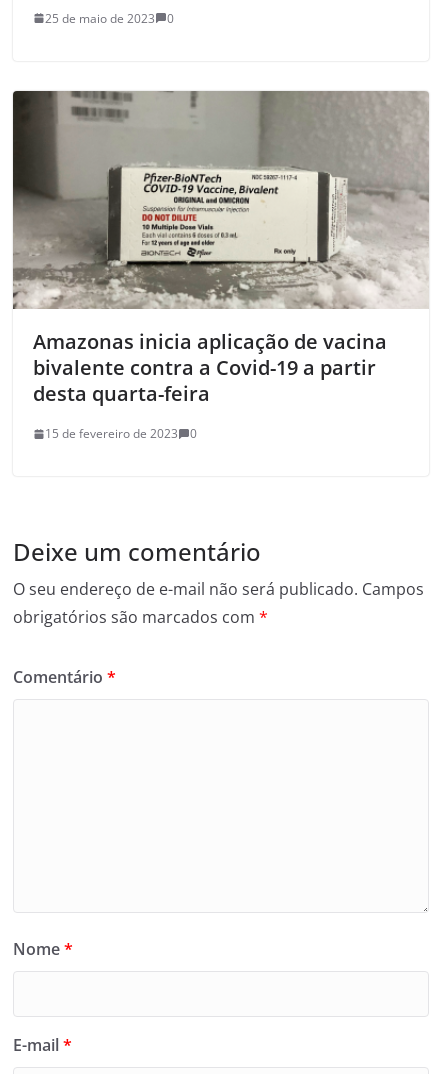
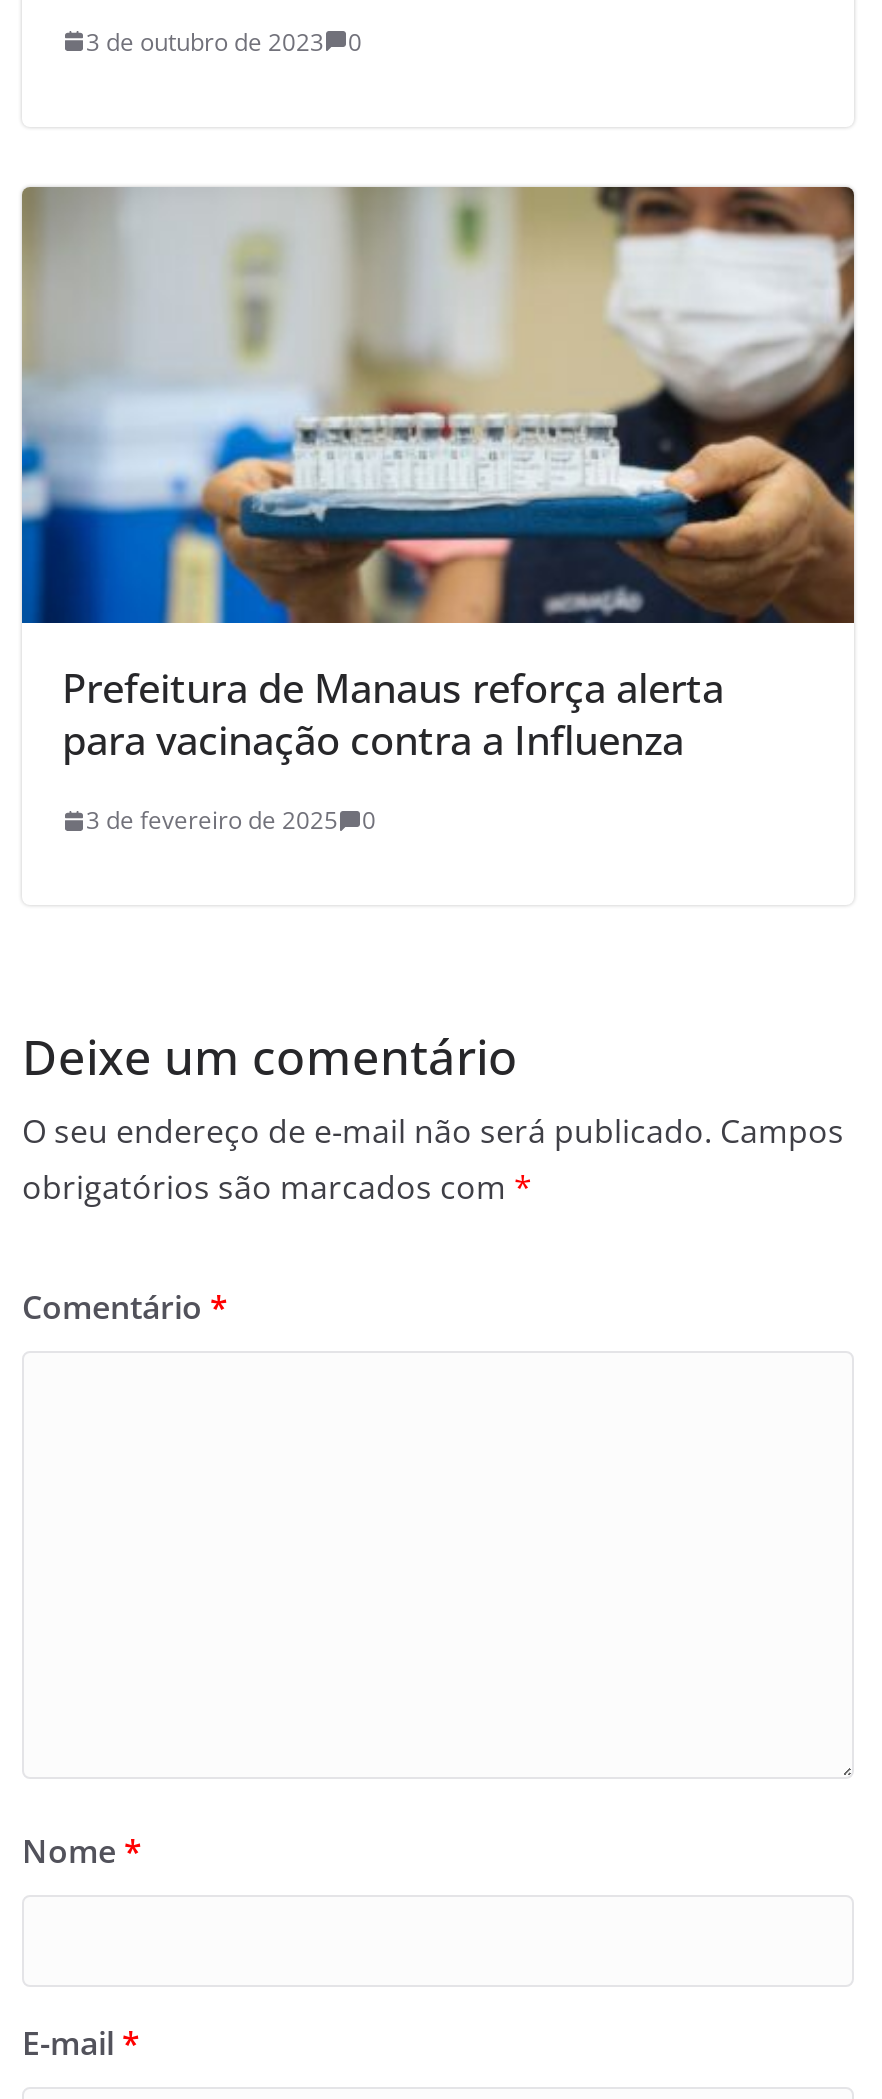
- 25 de maio de 2023 0
+ 3 de outubro de 2023 0

- [image]
- Amazonas inicia aplicação de vacina
- bivalente contra a Covid-19 a partir
- desta quarta-feira
+ [image]
+ Prefeitura de Manaus reforça alerta
+ para vacinação contra a Influenza

- 15 de fevereiro de 2023
+ 3 de fevereiro de 2025
